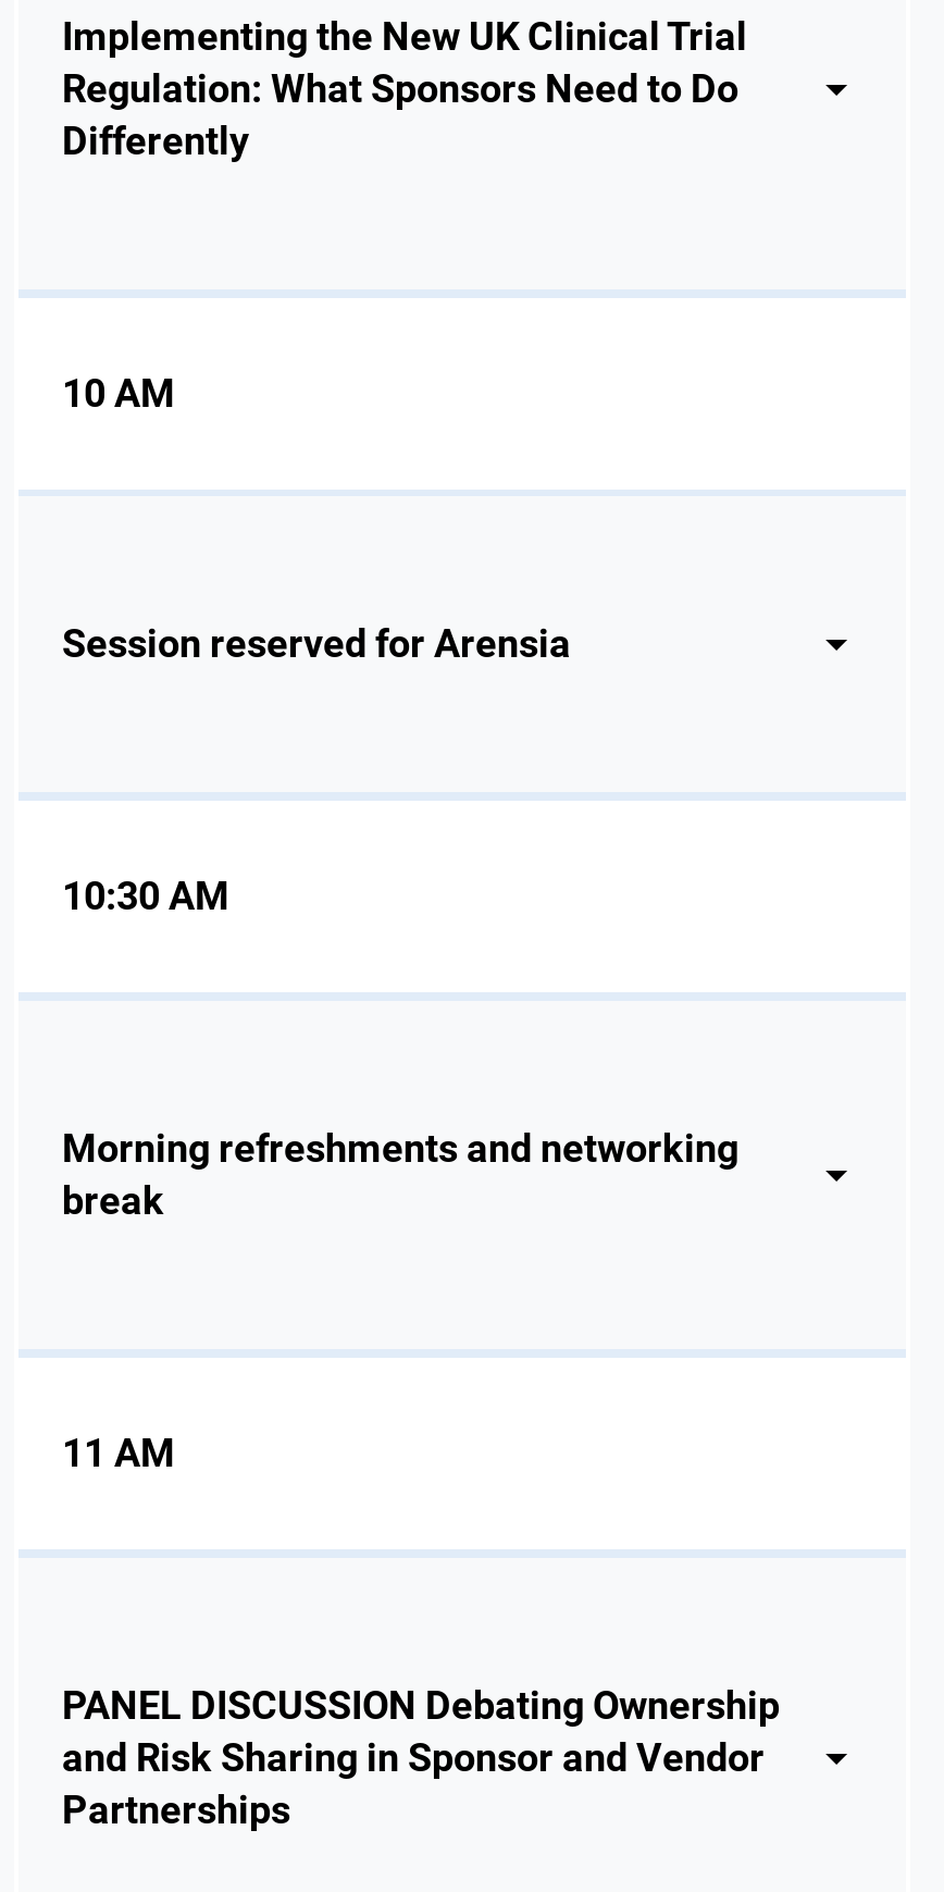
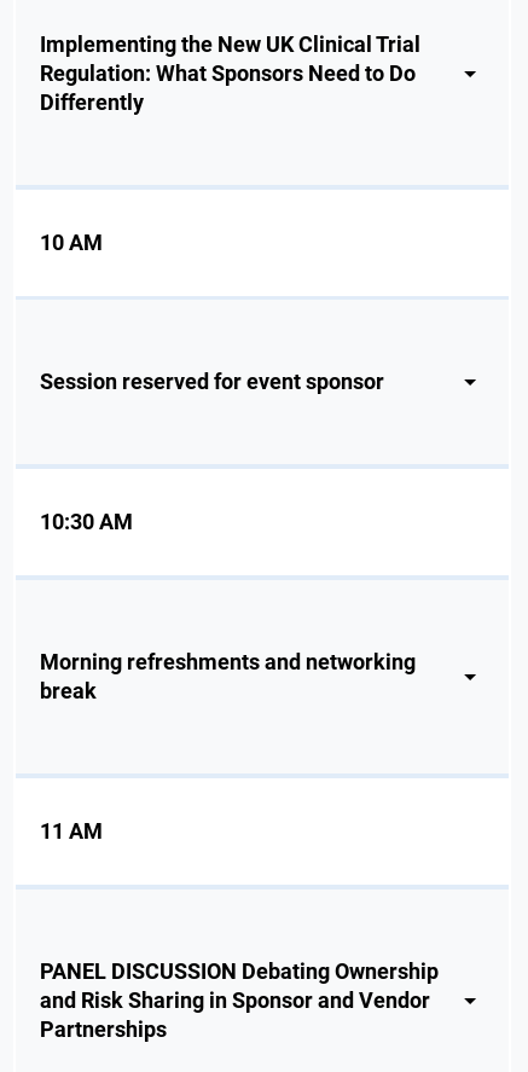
- Session reserved for Arensia
+ Session reserved for event sponsor
